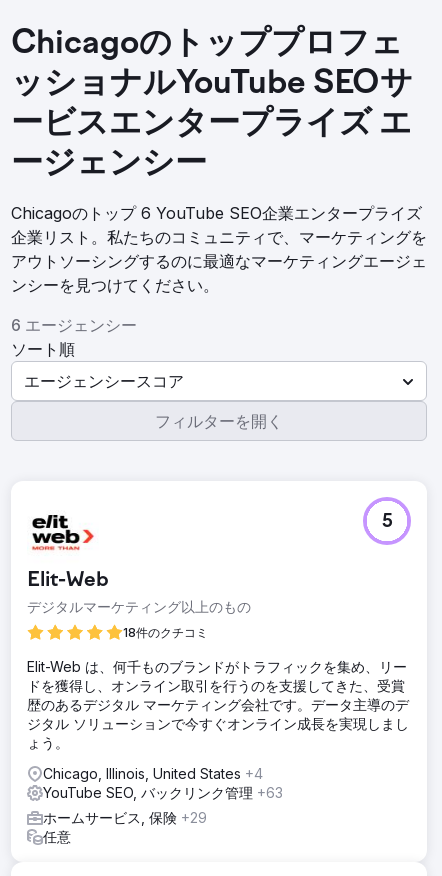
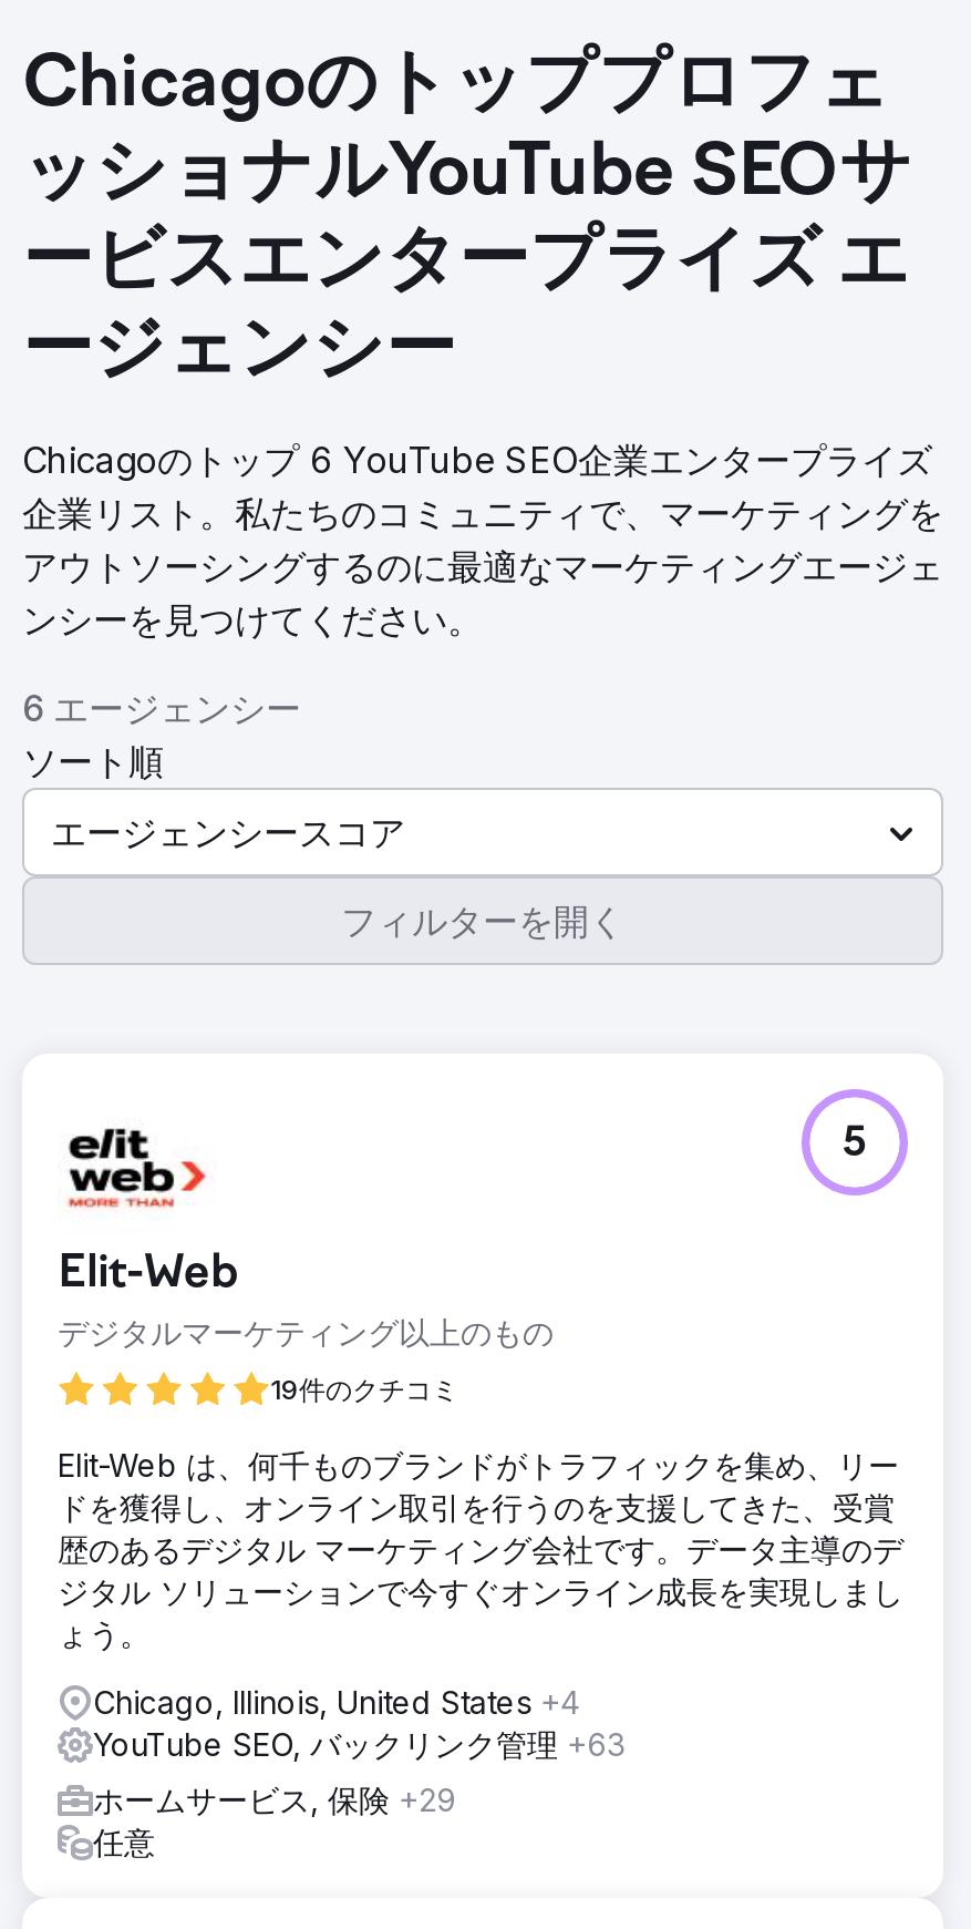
- 18件のクチコミ
+ 19件のクチコミ
